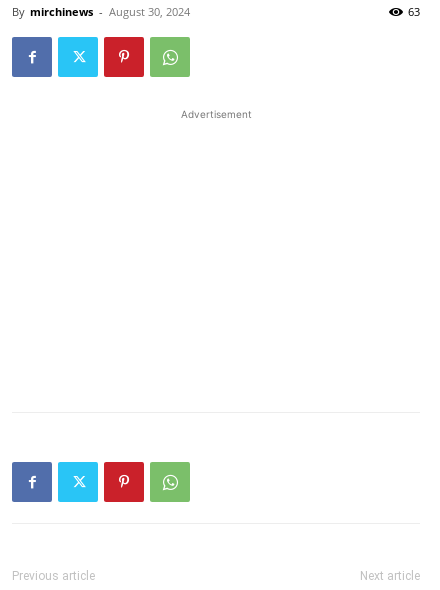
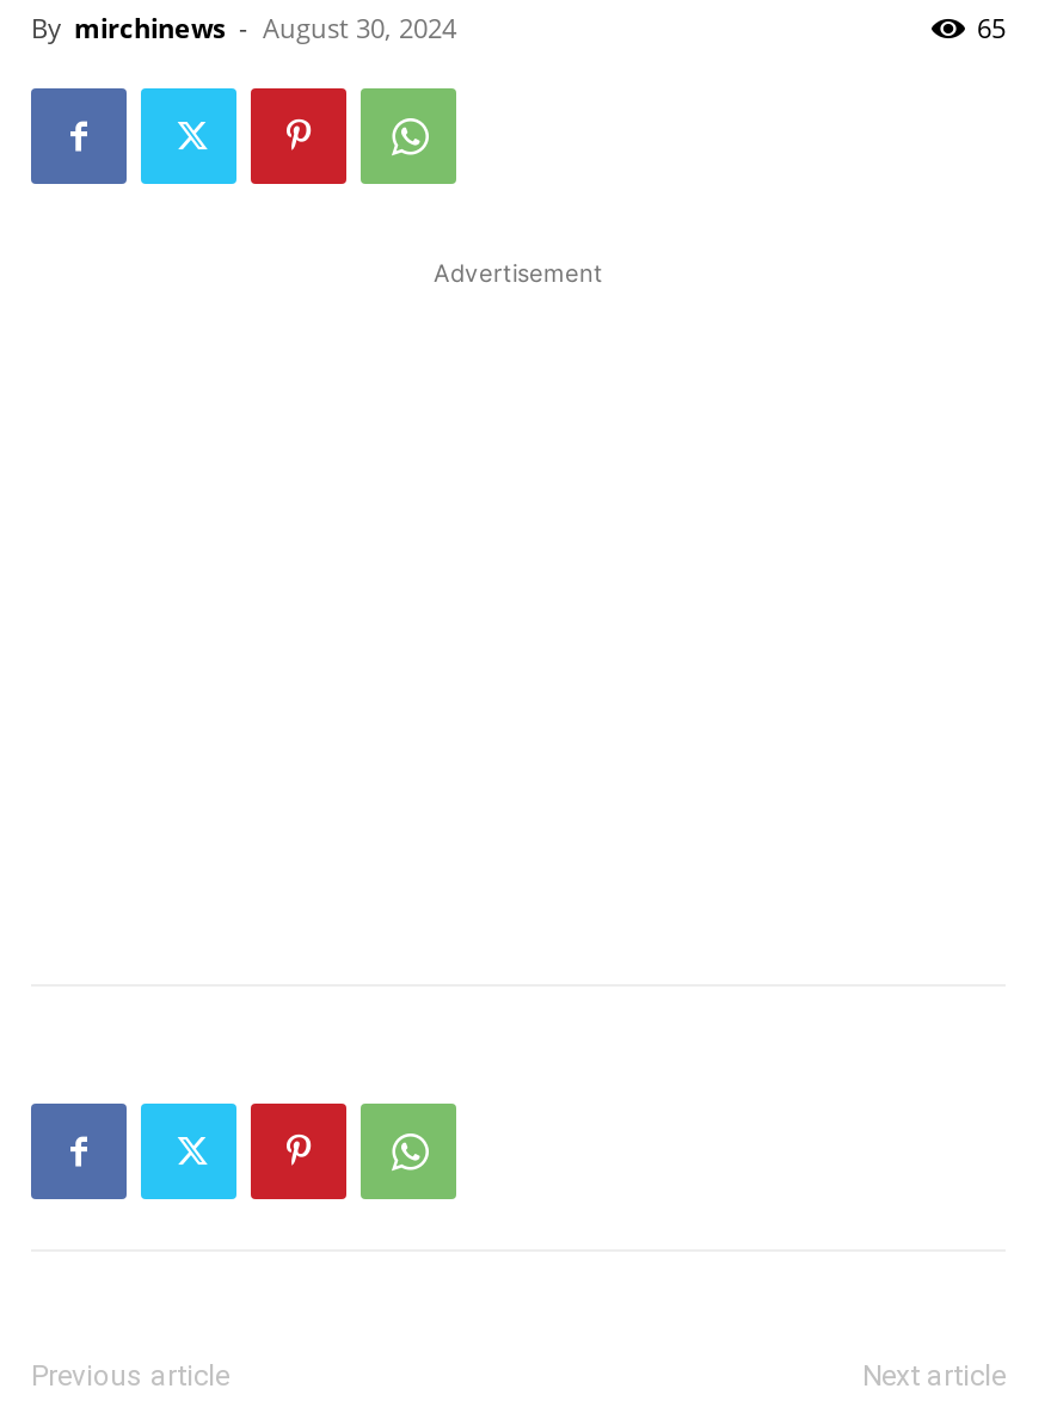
- 63
+ 65
